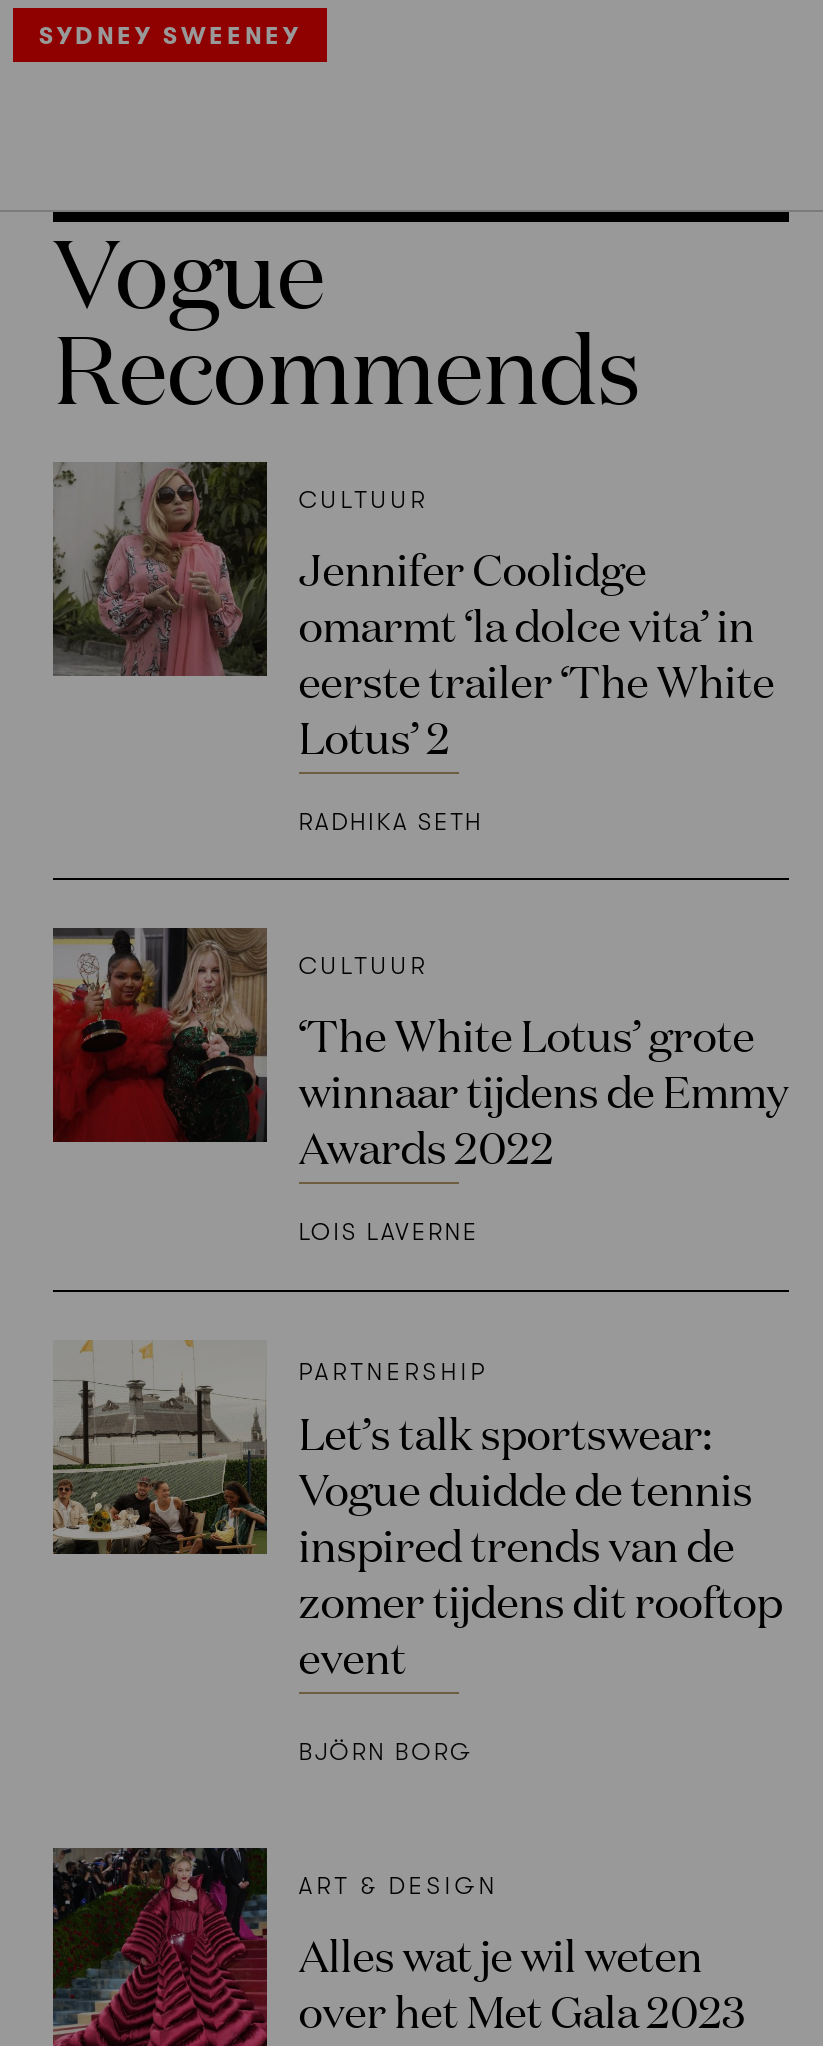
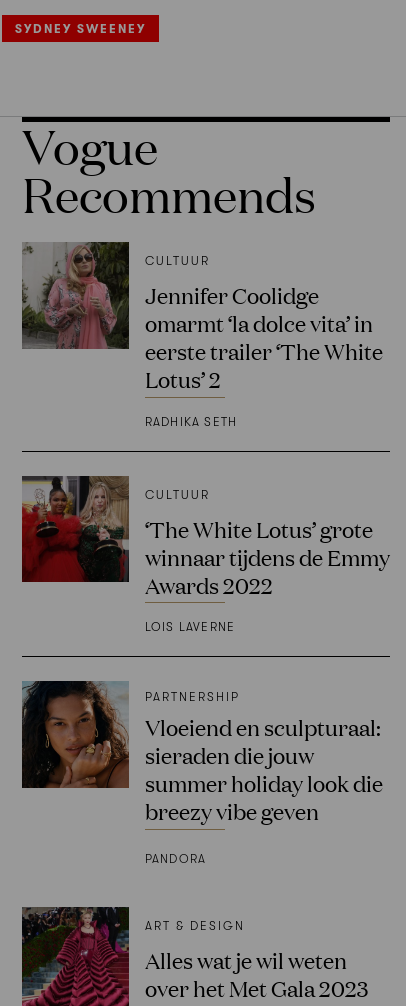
- [image]
- Let’s talk sportswear:
- Vogue duidde de tennis
- inspired trends van de
- zomer tijdens dit rooftop
- event
+ [image]
+ Vloeiend en sculpturaal:
+ sieraden die jouw
+ summer holiday look die
+ breezy vibe geven

- BJÖRN BORG
+ PANDORA
